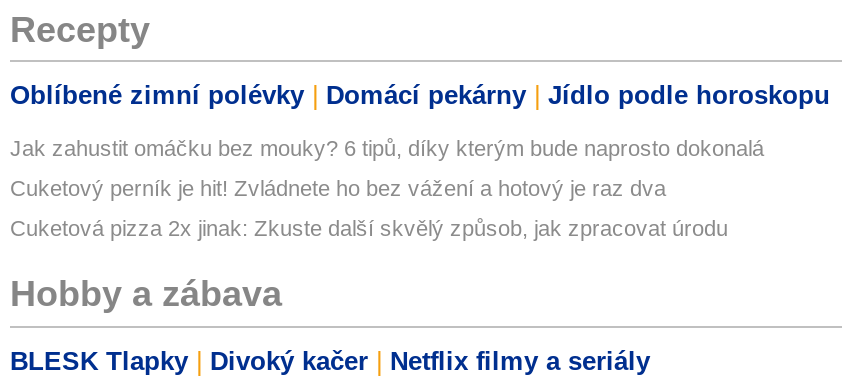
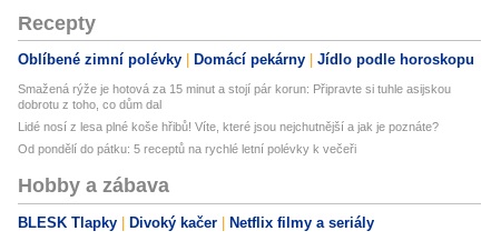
- Jak zahustit omáčku bez mouky? 6 tipů, díky kterým bude naprosto dokonalá
+ Smažená rýže je hotová za 15 minut a stojí pár korun: Připravte si tuhle asijskou
+ dobrotu z toho, co dům dal

- Cuketový perník je hit! Zvládnete ho bez vážení a hotový je raz dva
+ Lidé nosí z lesa plné koše hřibů! Víte, které jsou nejchutnější a jak je poznáte?

- Cuketová pizza 2x jinak: Zkuste další skvělý způsob, jak zpracovat úrodu
+ Od pondělí do pátku: 5 receptů na rychlé letní polévky k večeři
